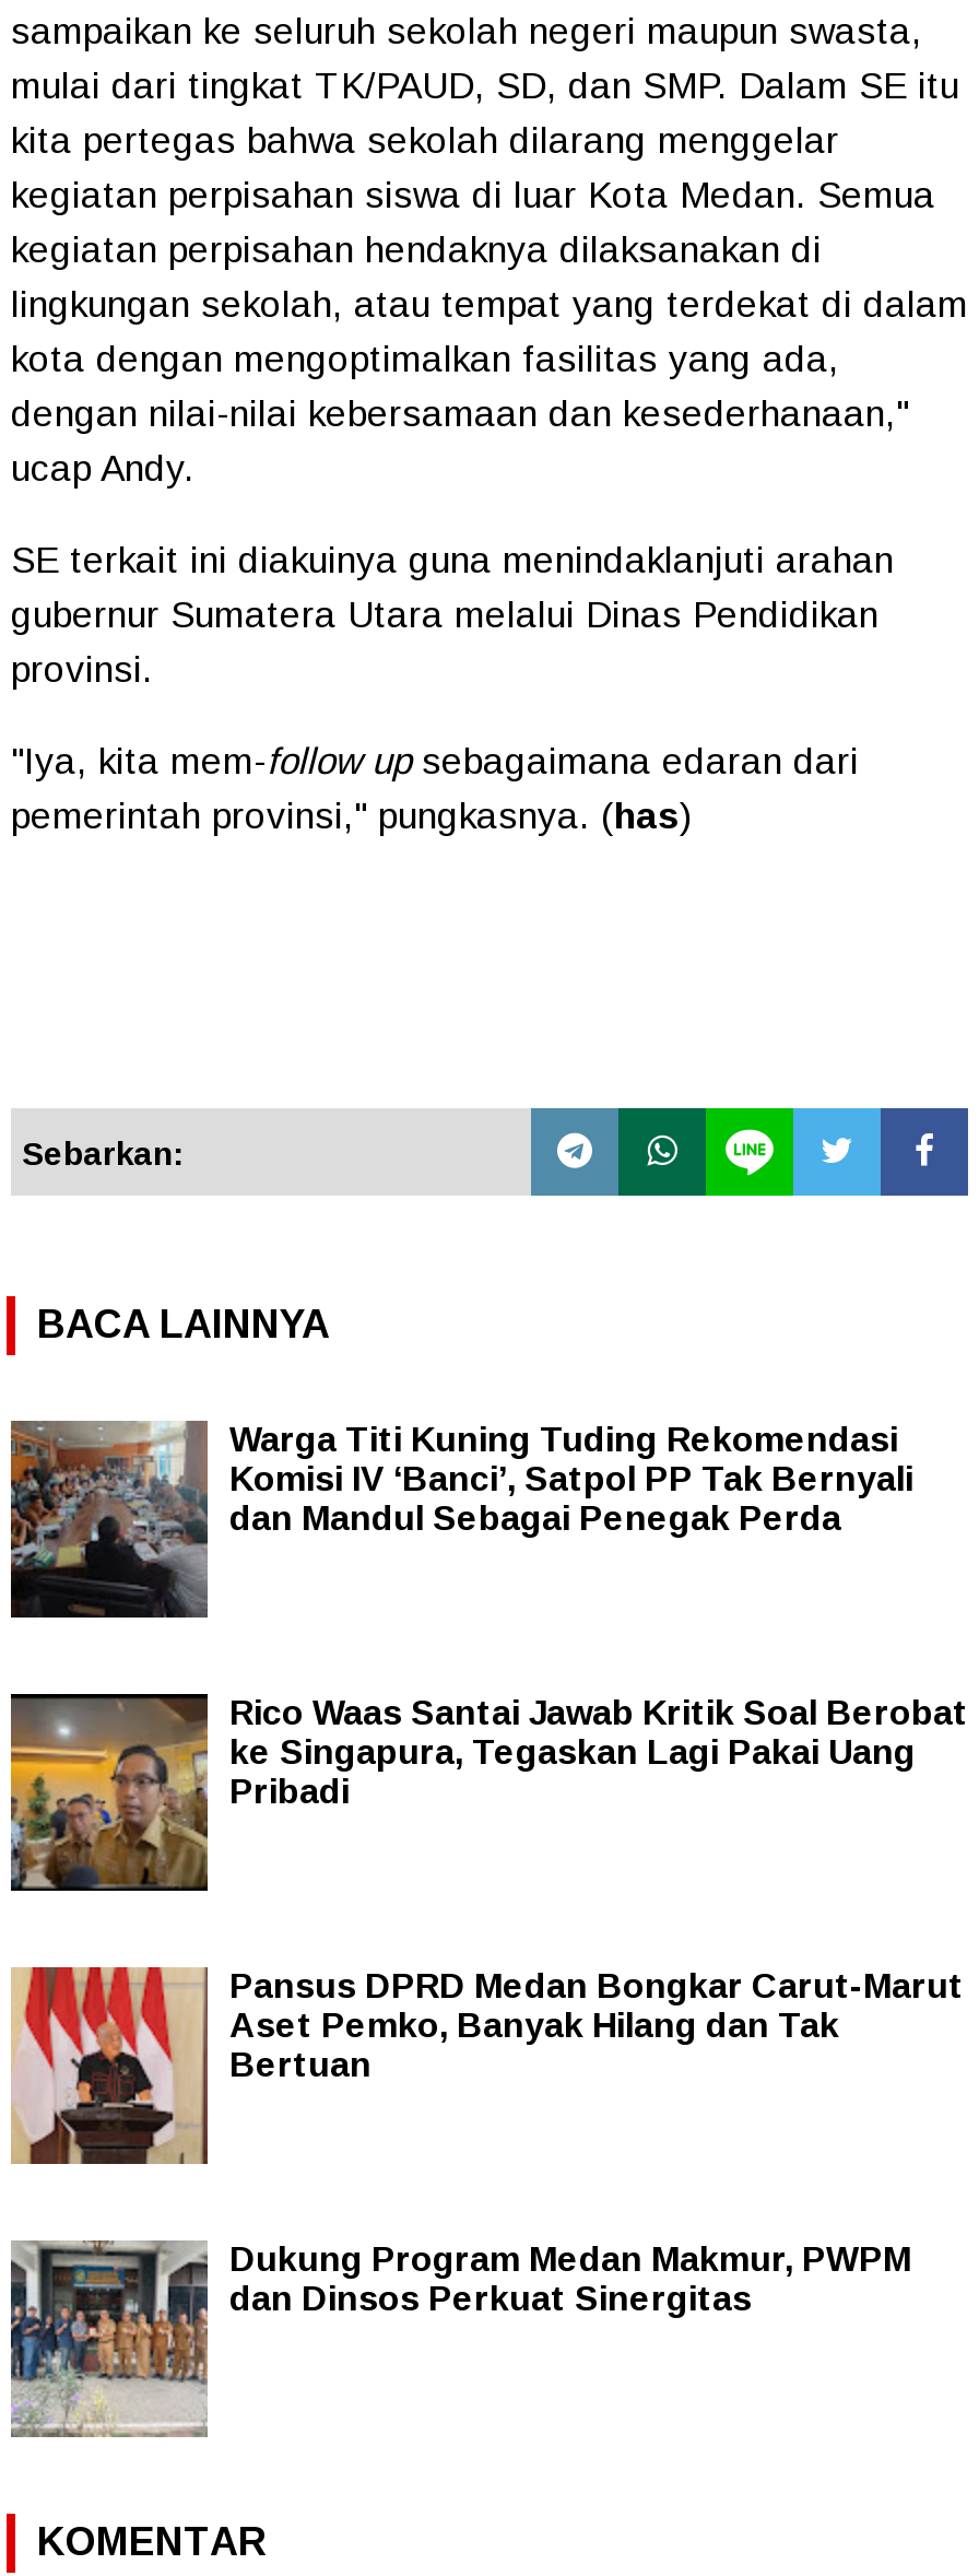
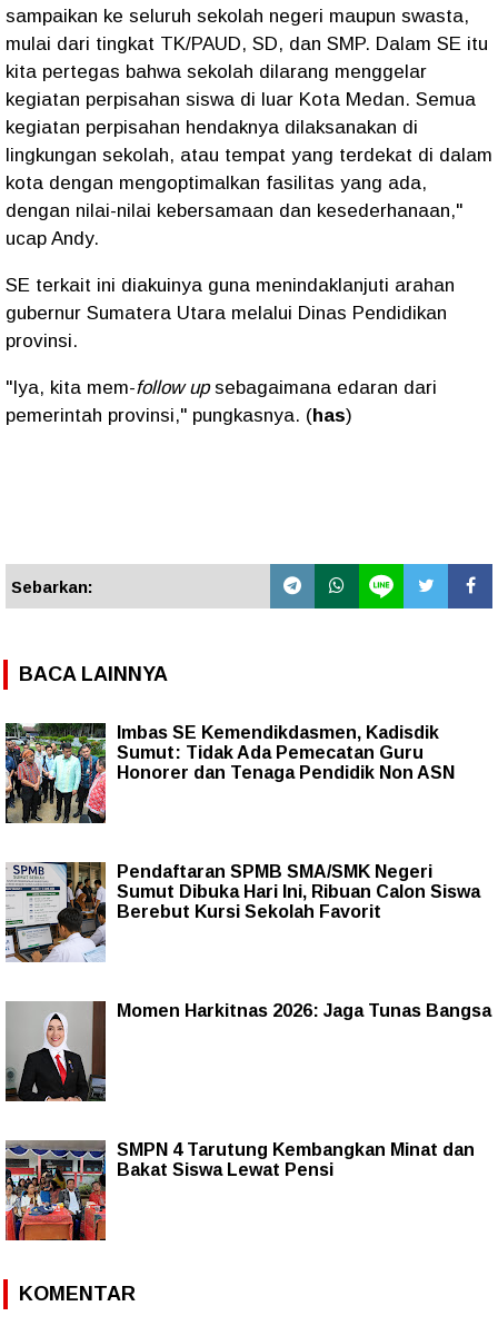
- [image]
- Warga Titi Kuning Tuding Rekomendasi
- Komisi IV ‘Banci’, Satpol PP Tak Bernyali
- dan Mandul Sebagai Penegak Perda
+ [image]
+ Imbas SE Kemendikdasmen, Kadisdik
+ Sumut: Tidak Ada Pemecatan Guru
+ Honorer dan Tenaga Pendidik Non ASN

- [image]
- Rico Waas Santai Jawab Kritik Soal Berobat
- ke Singapura, Tegaskan Lagi Pakai Uang
- Pribadi
+ [image]
+ Pendaftaran SPMB SMA/SMK Negeri
+ Sumut Dibuka Hari Ini, Ribuan Calon Siswa
+ Berebut Kursi Sekolah Favorit

- [image]
- Pansus DPRD Medan Bongkar Carut-Marut
- Aset Pemko, Banyak Hilang dan Tak
- Bertuan
+ [image]
+ Momen Harkitnas 2026: Jaga Tunas Bangsa

- [image]
- Dukung Program Medan Makmur, PWPM
- dan Dinsos Perkuat Sinergitas
+ [image]
+ SMPN 4 Tarutung Kembangkan Minat dan
+ Bakat Siswa Lewat Pensi
